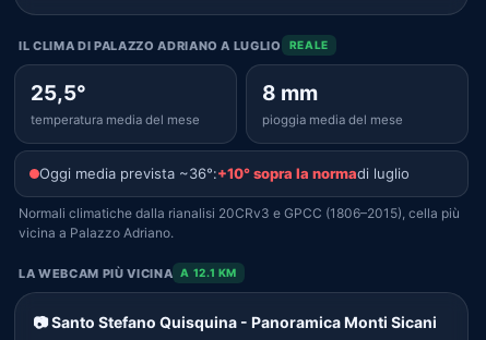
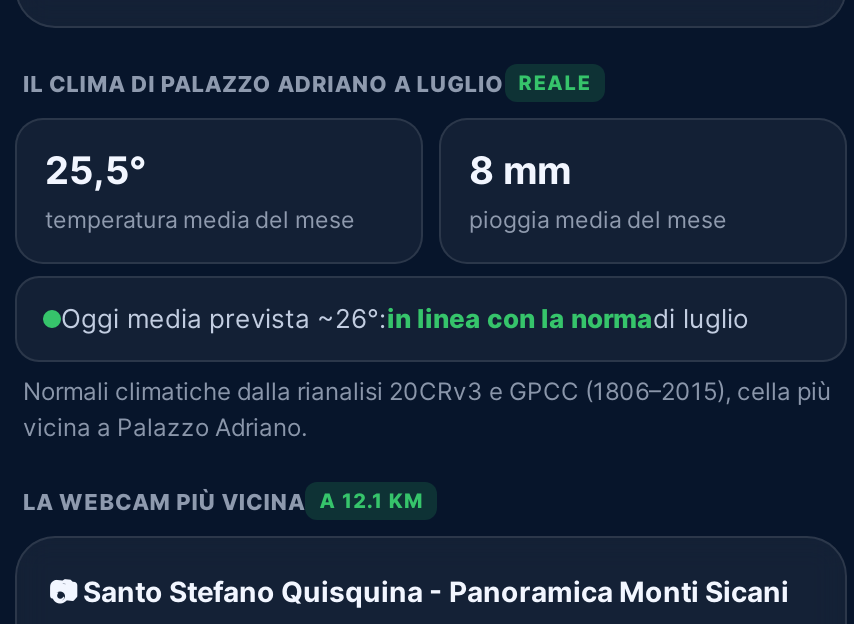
- Oggi media prevista ~36°:+10° sopra la normadi luglio
+ Oggi media prevista ~26°:in linea con la normadi luglio
